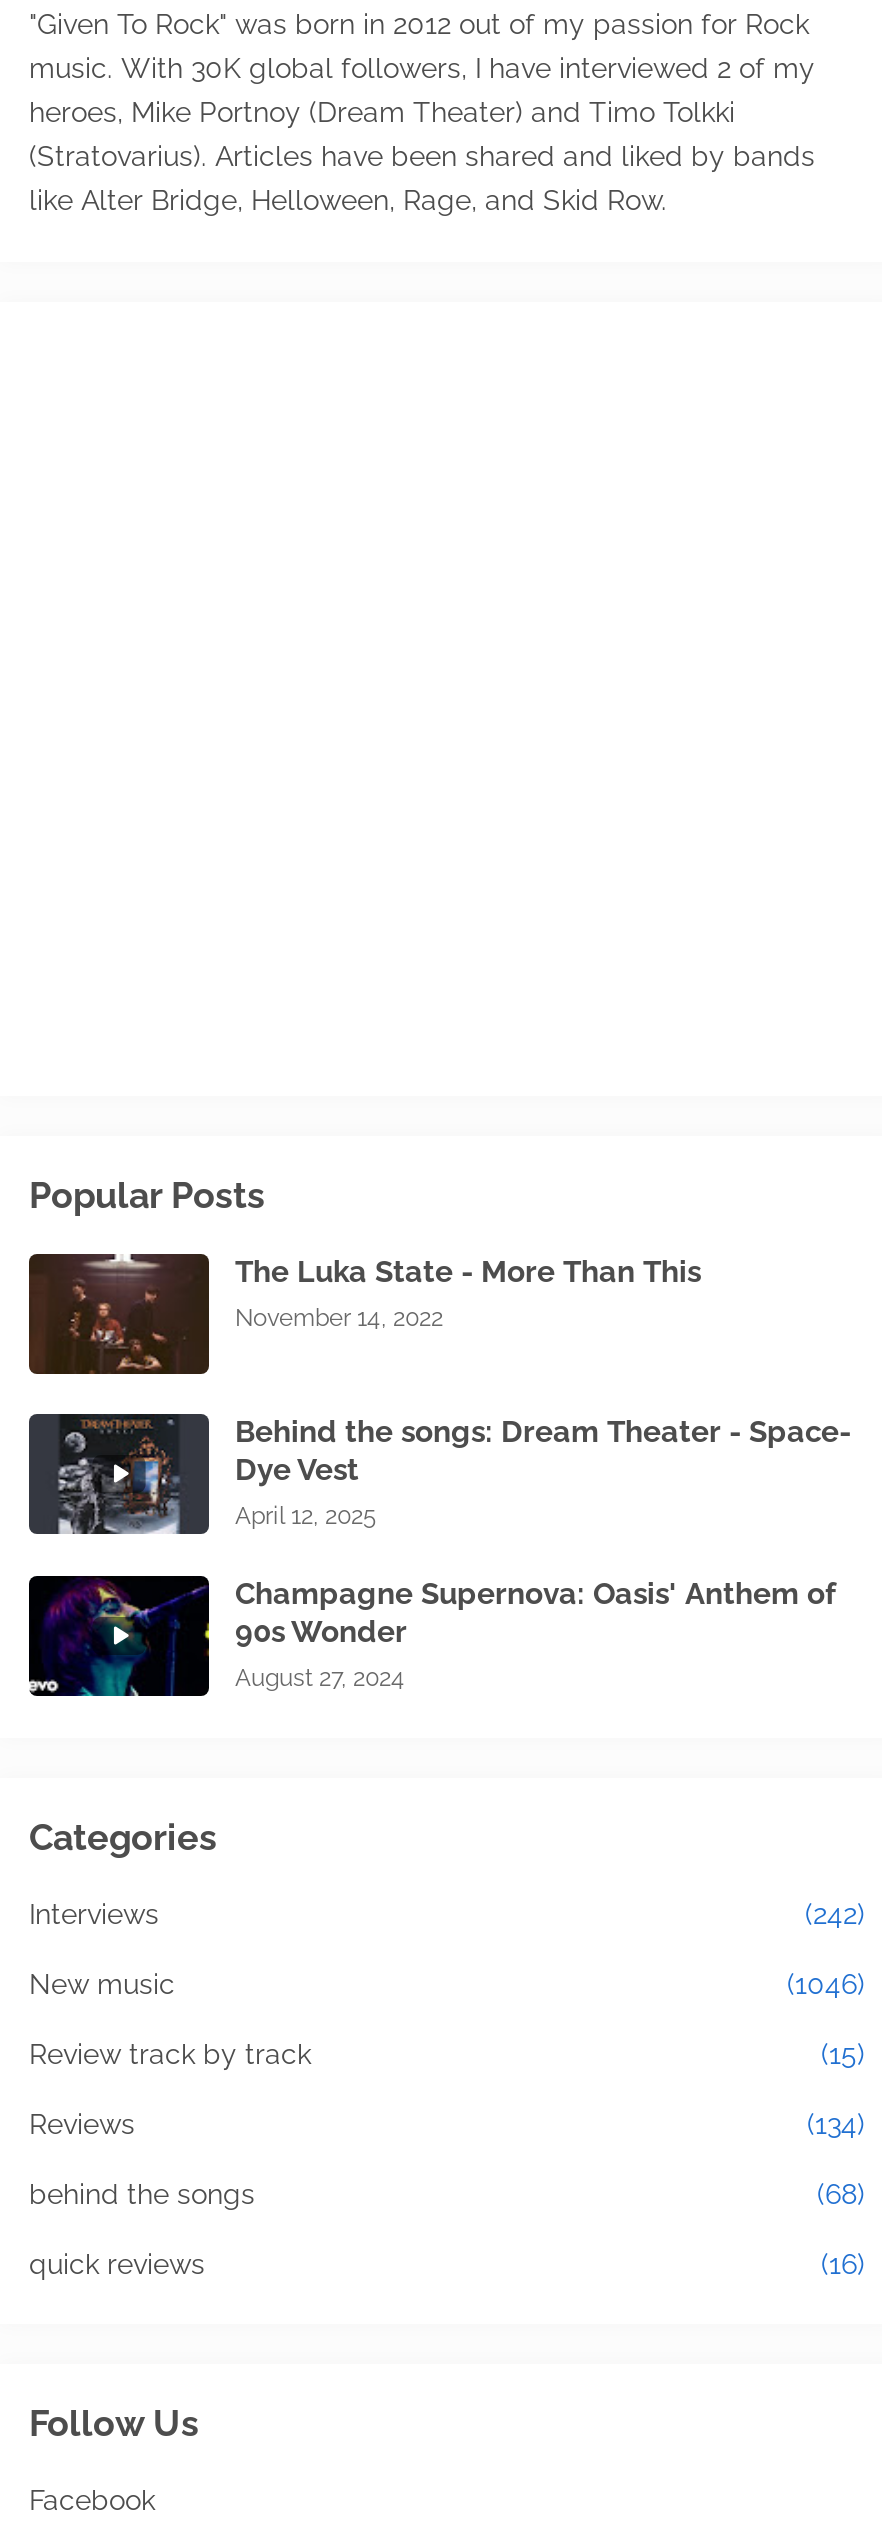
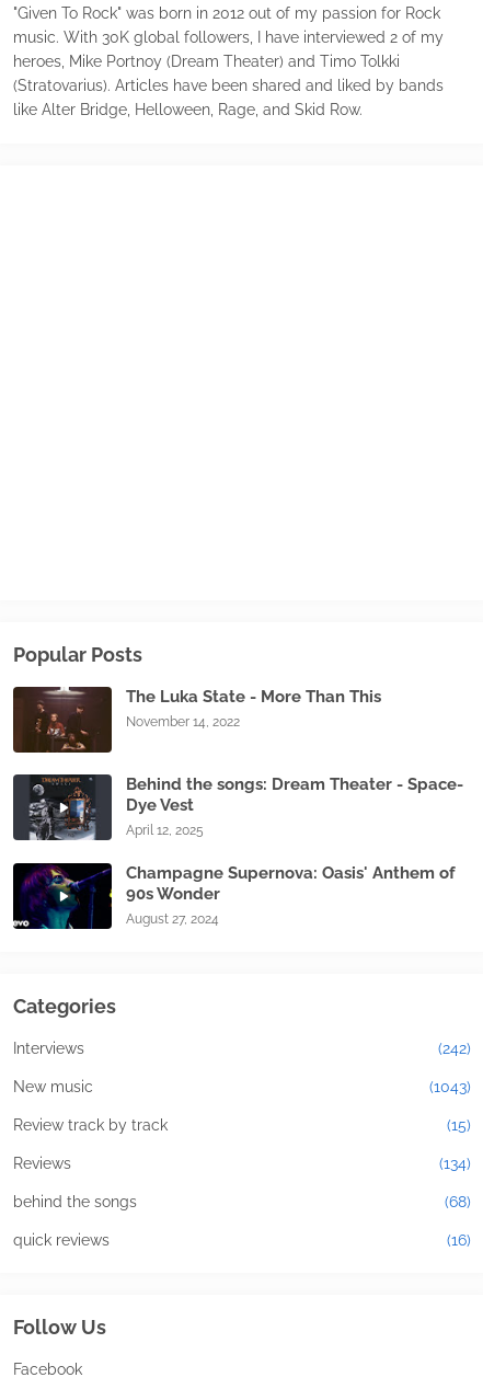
- (1046)
+ (1043)
